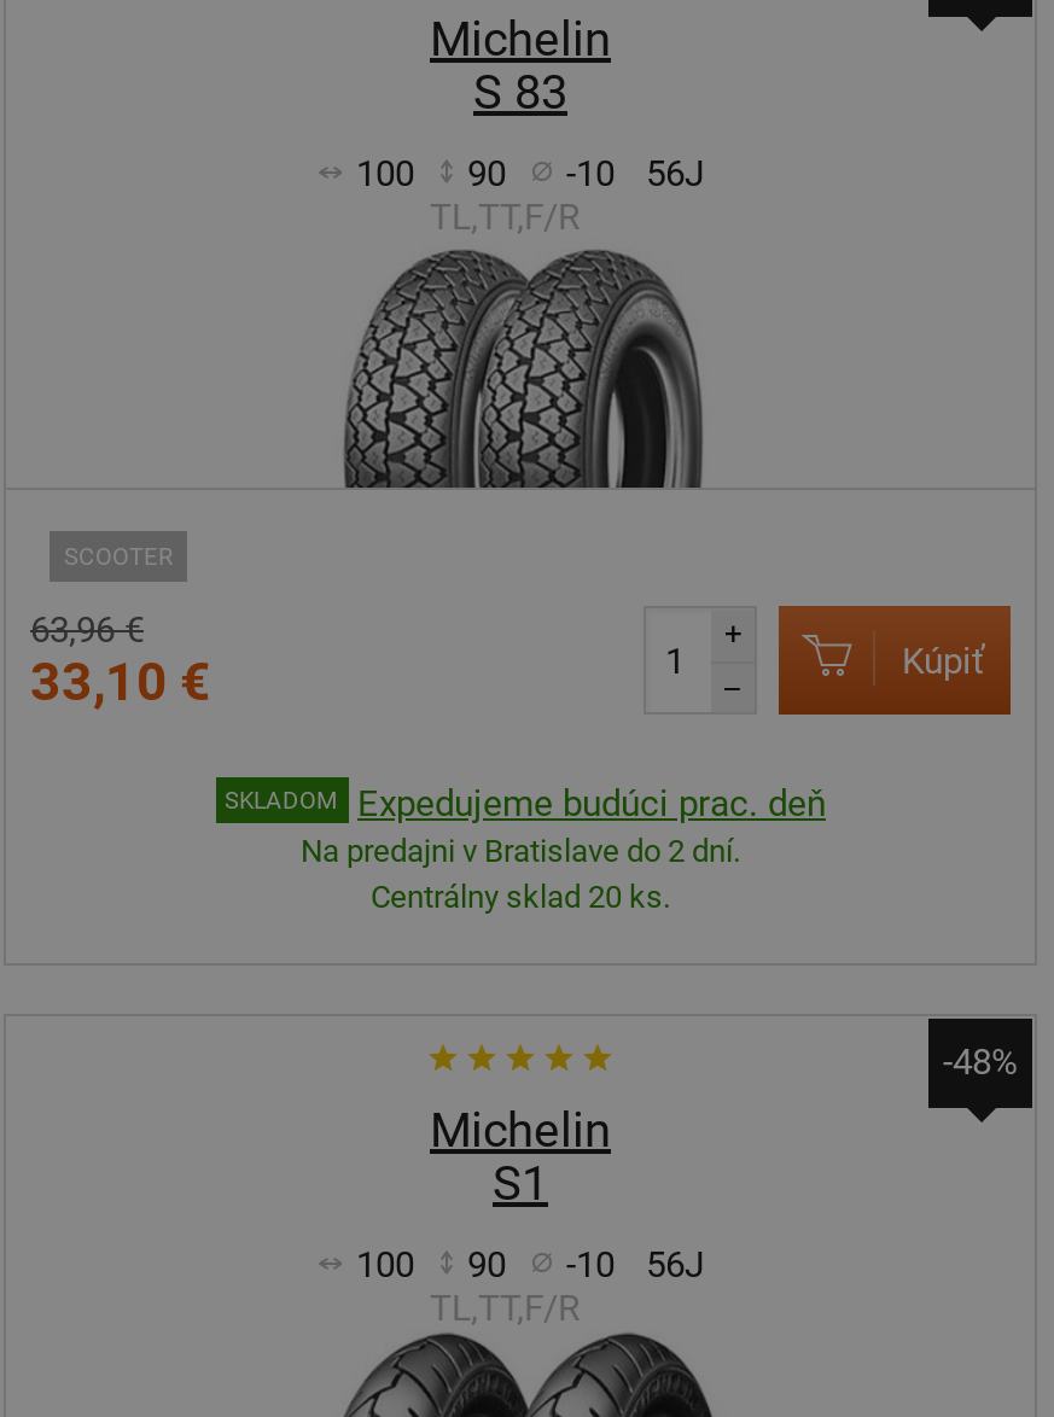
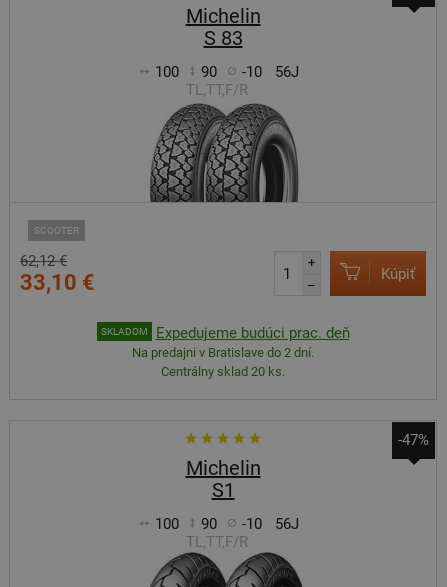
- 63,96 €
+ 62,12 €

- -48%
+ -47%
